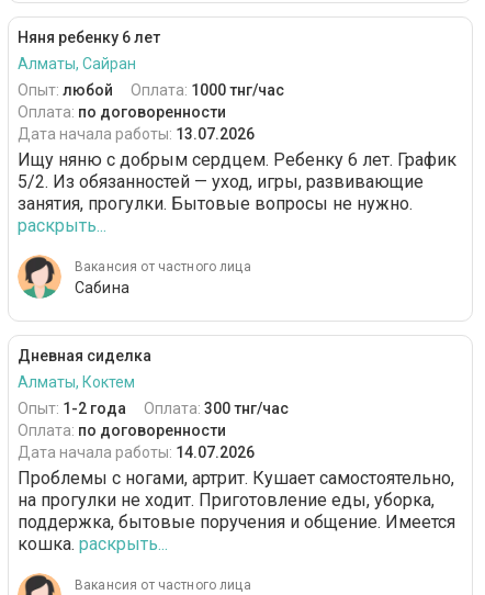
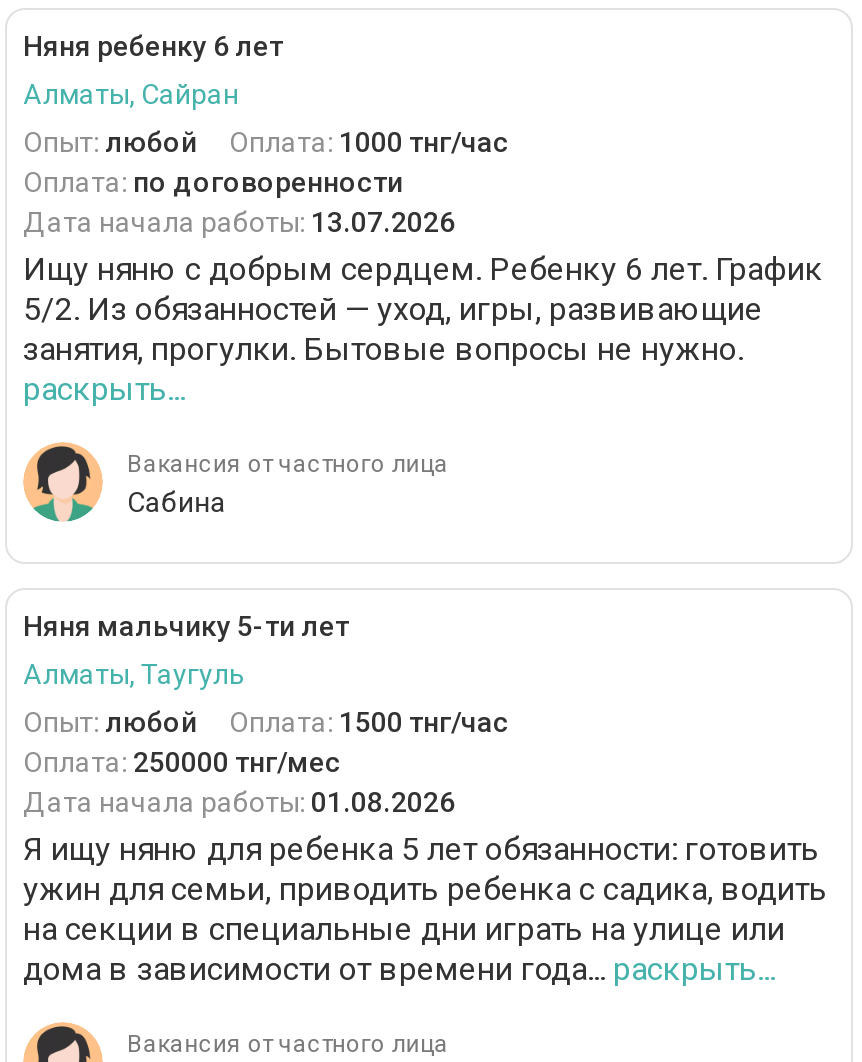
- Дневная сиделка
+ Няня мальчику 5-ти лет

- Алматы, Коктем
+ Алматы, Таугуль

- Опыт: 1-2 года
- Оплата: 300 тнг/час
- Оплата: по договоренности
- Дата начала работы: 14.07.2026
- Проблемы с ногами, артрит. Кушает самостоятельно,
- на прогулки не ходит. Приготовление еды, уборка,
- поддержка, бытовые поручения и общение. Имеется
- кошка. раскрыть...
+ Опыт: любой
+ Оплата: 1500 тнг/час
+ Оплата: 250000 тнг/мес
+ Дата начала работы: 01.08.2026
+ Я ищу няню для ребенка 5 лет обязанности: готовить
+ ужин для семьи, приводить ребенка с садика, водить
+ на секции в специальные дни играть на улице или
+ дома в зависимости от времени года... раскрыть...
